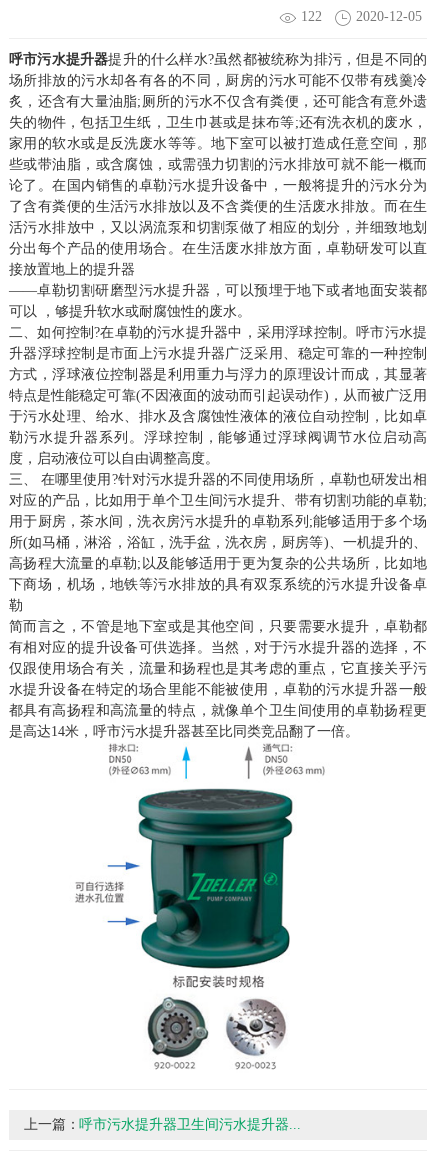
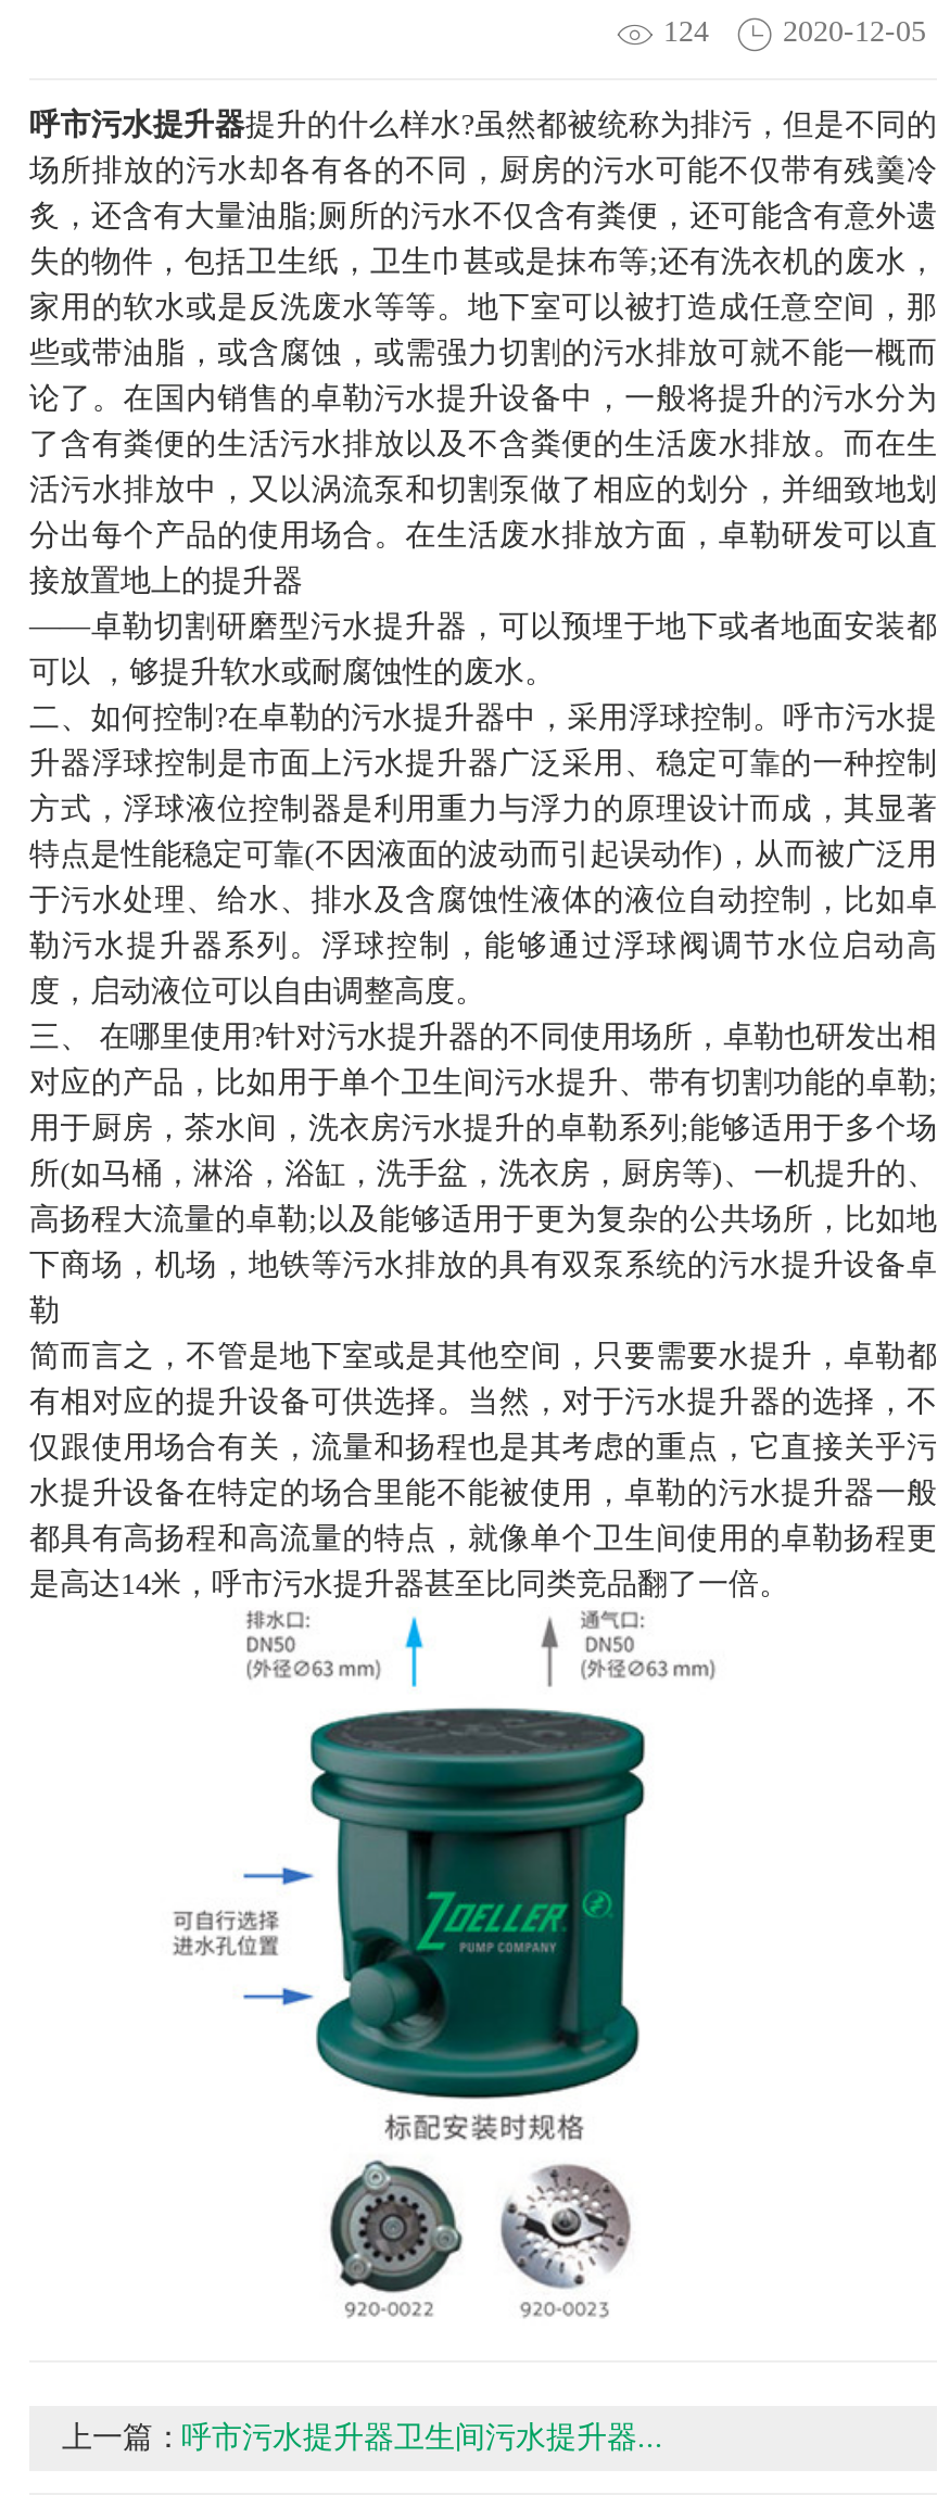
- 122
+ 124
